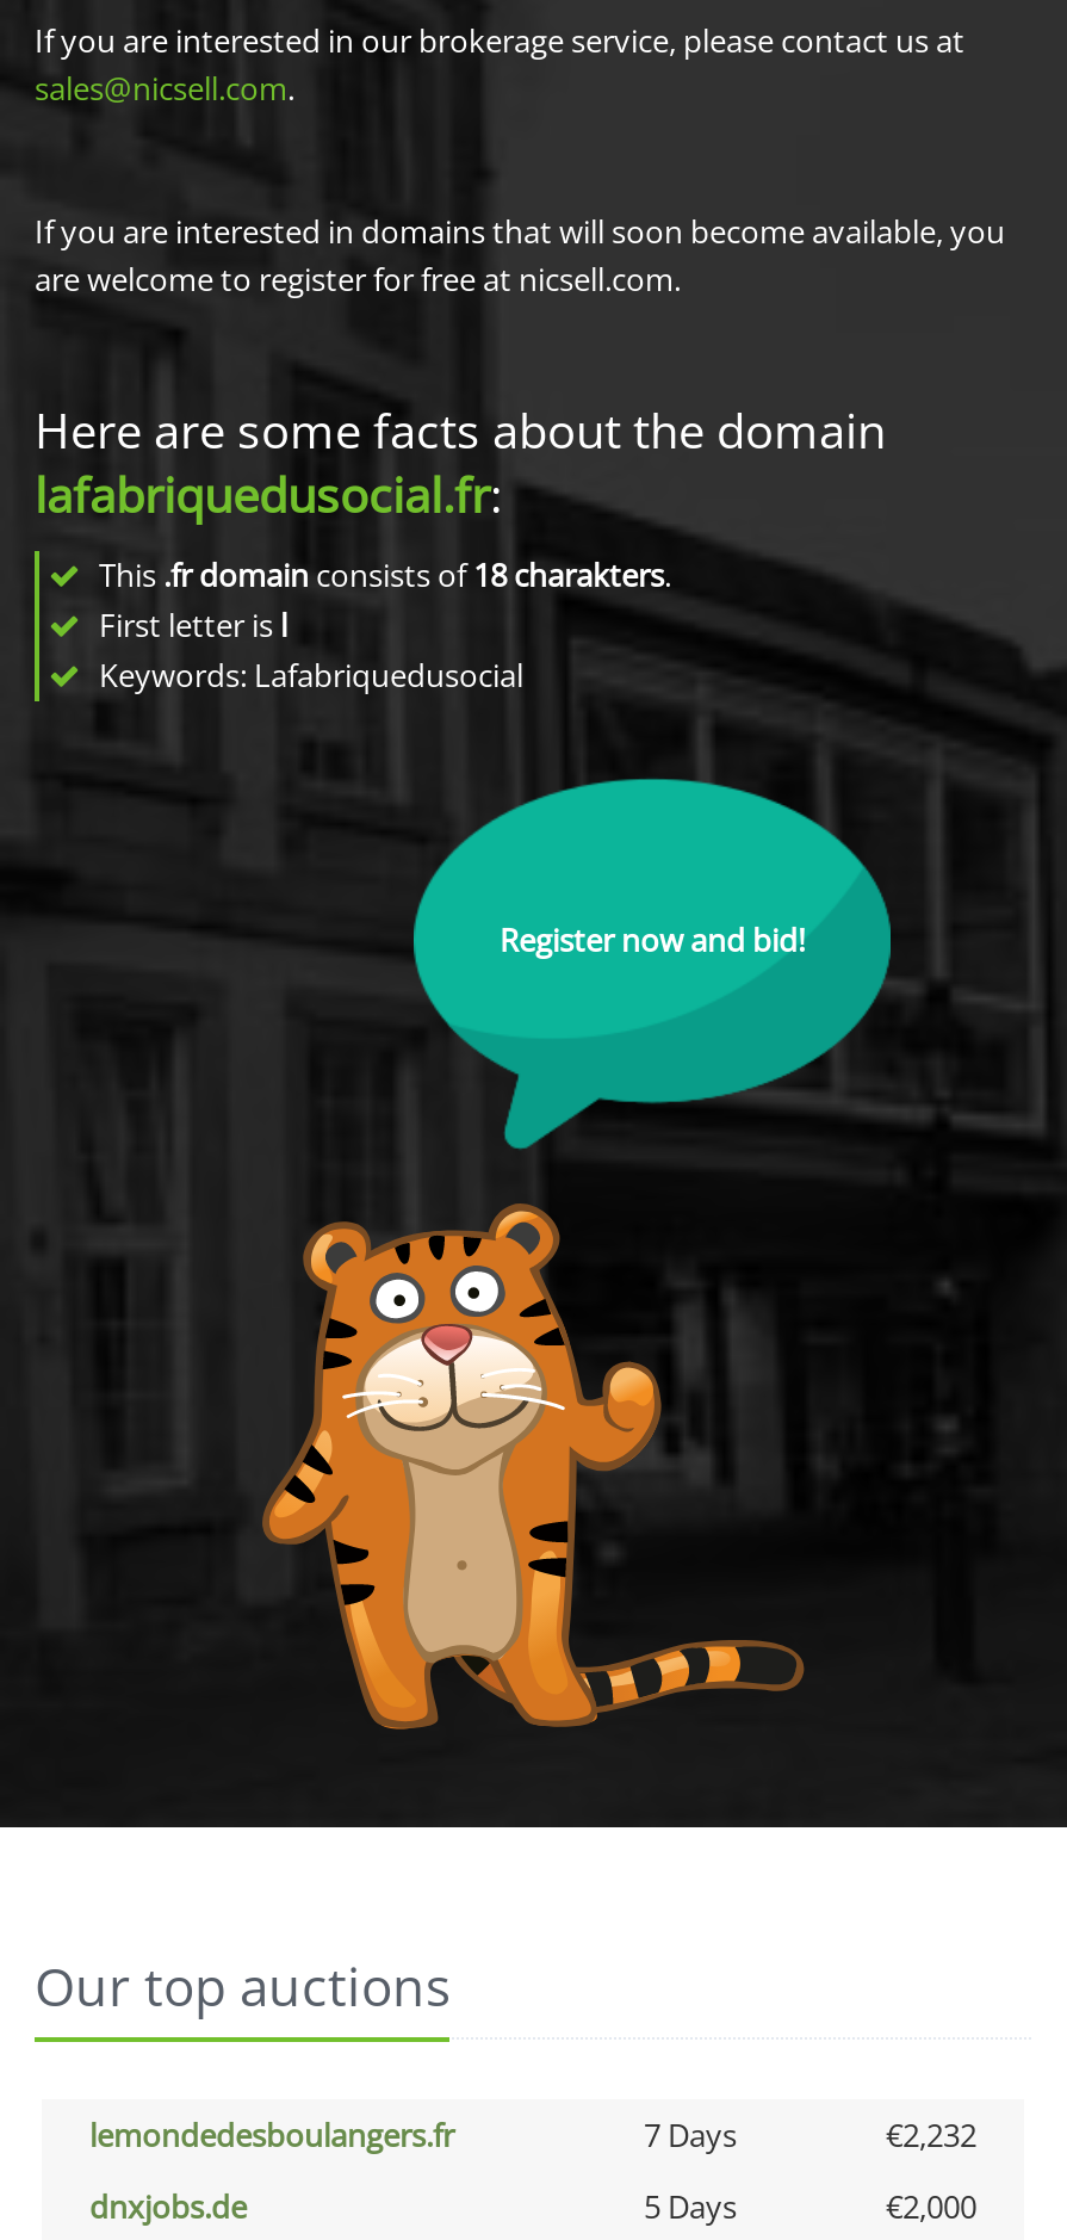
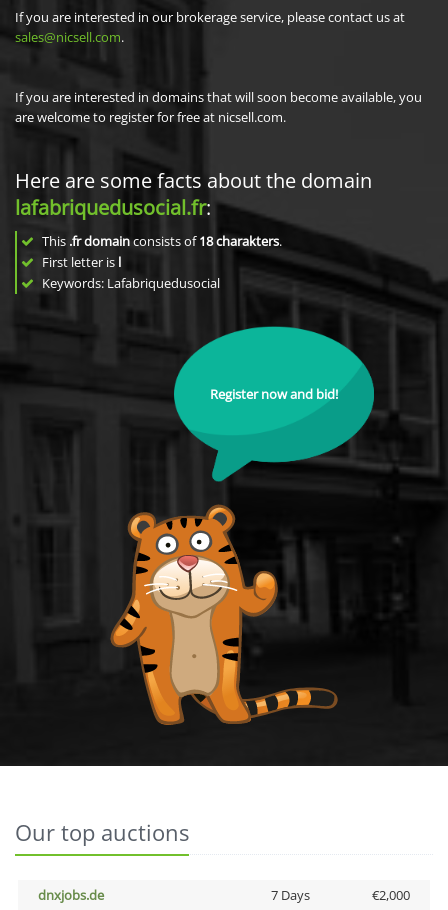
- lemondedesboulangers.fr
- 7 Days
- €2,232

- 5 Days
+ 7 Days
